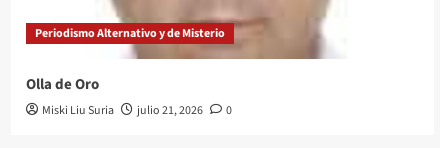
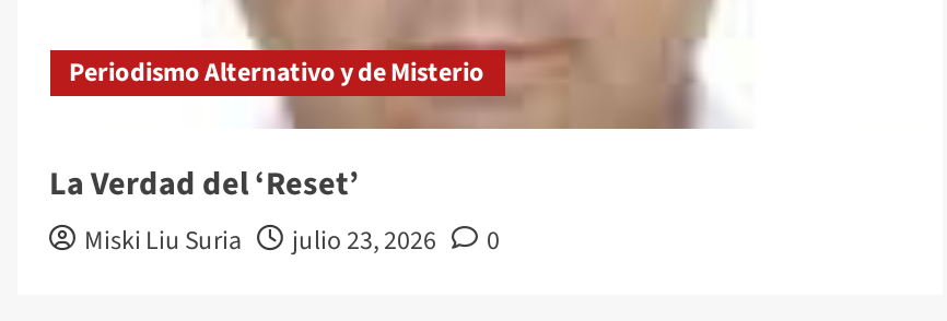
- Olla de Oro
+ La Verdad del ‘Reset’

- Miski Liu Suria julio 21, 2026 0
+ Miski Liu Suria julio 23, 2026 0
